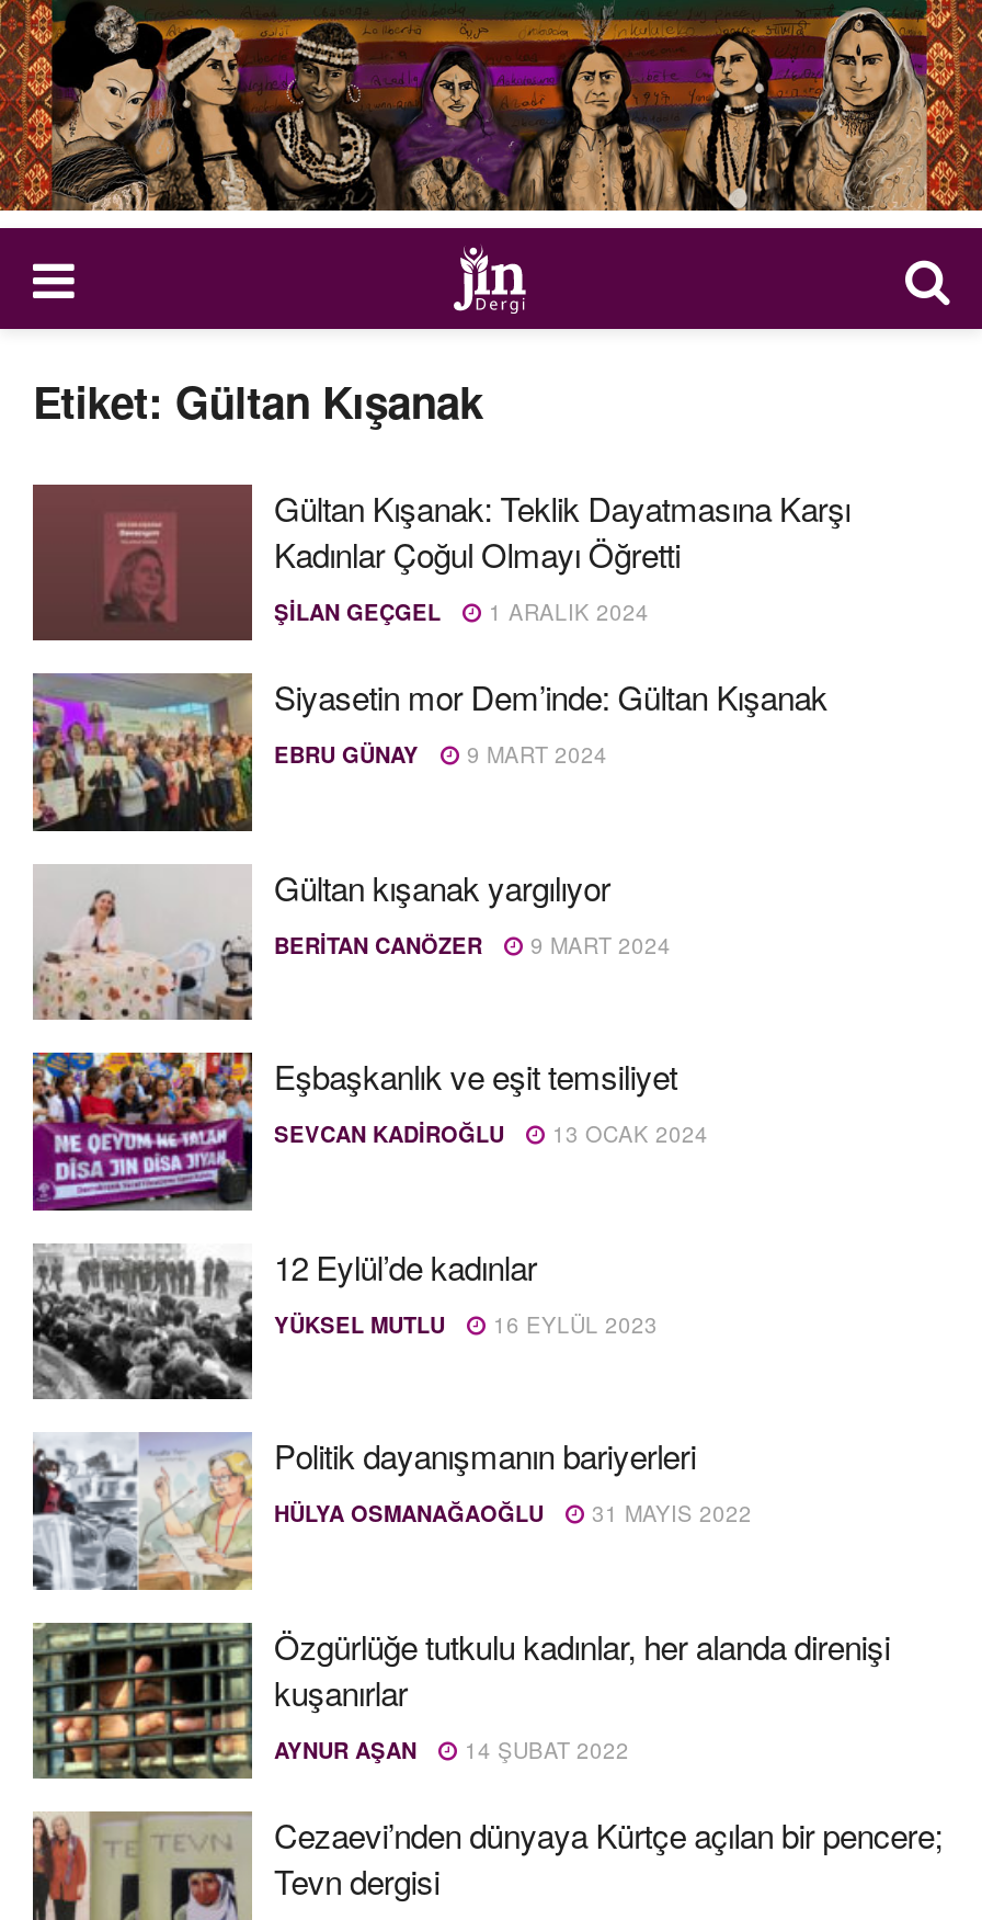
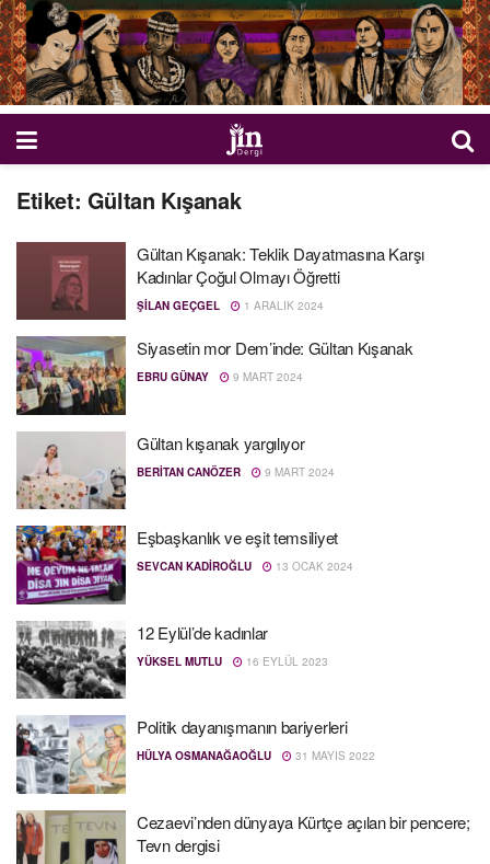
- [image]
- Özgürlüğe tutkulu kadınlar, her alanda direnişi
- kuşanırlar
- AYNUR AŞAN
- 14 ŞUBAT 2022
